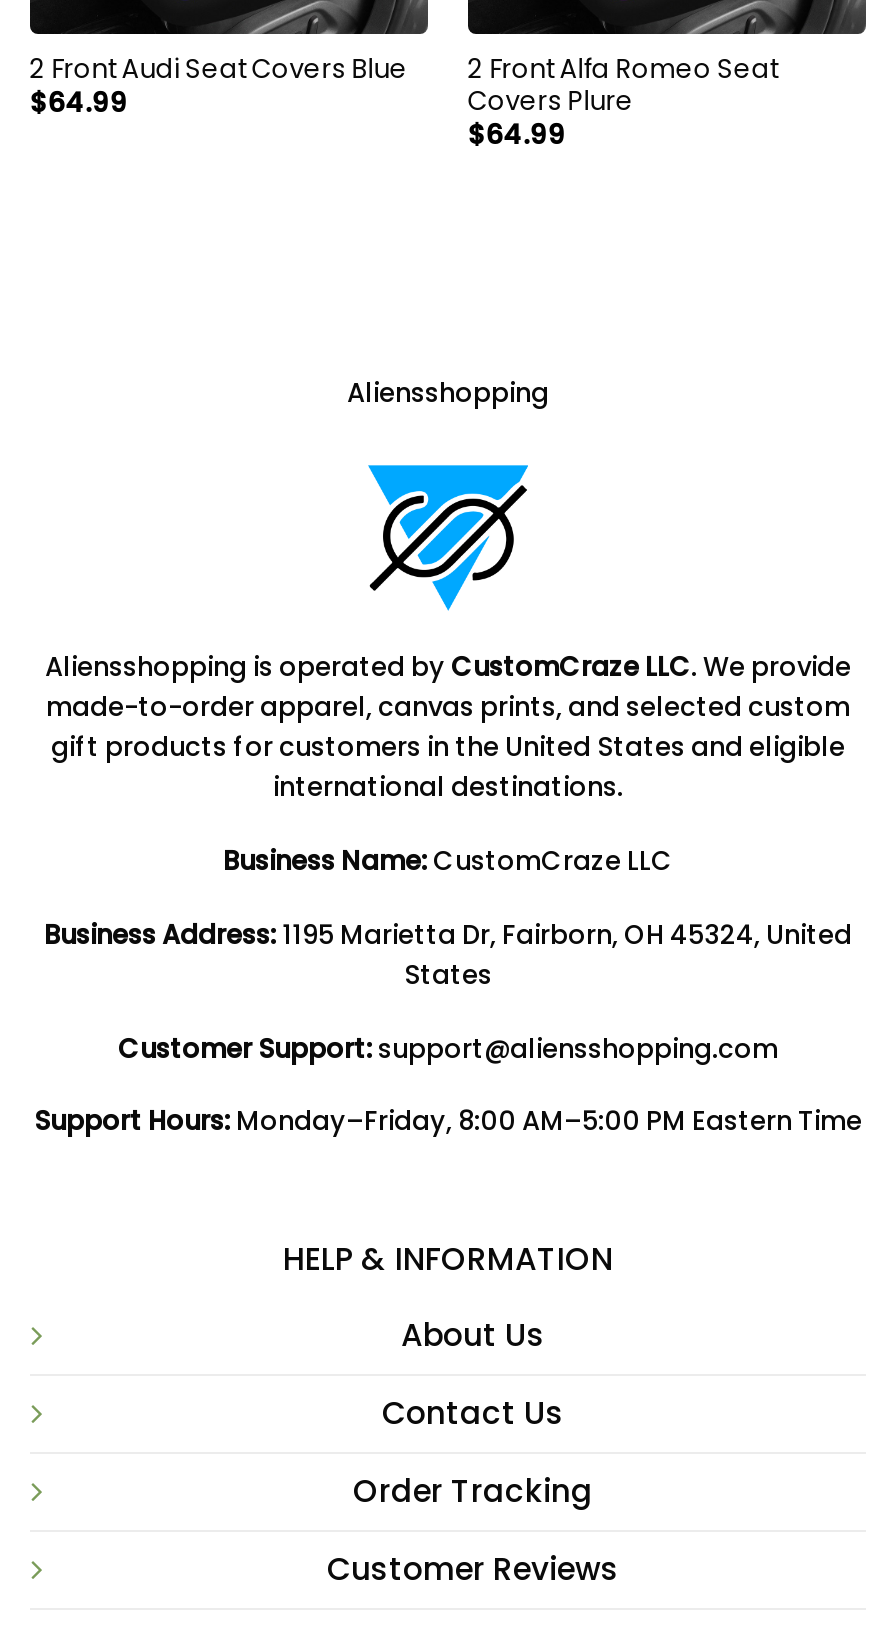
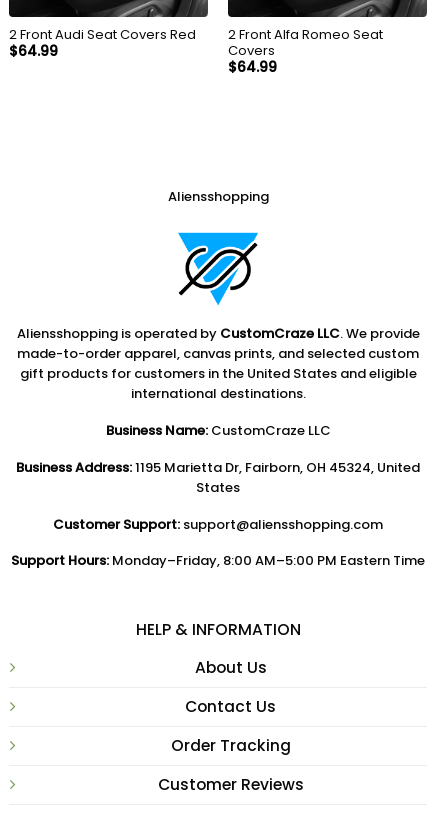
- 2 Front Audi Seat Covers Blue
+ 2 Front Audi Seat Covers Red

- Covers Plure
+ Covers
